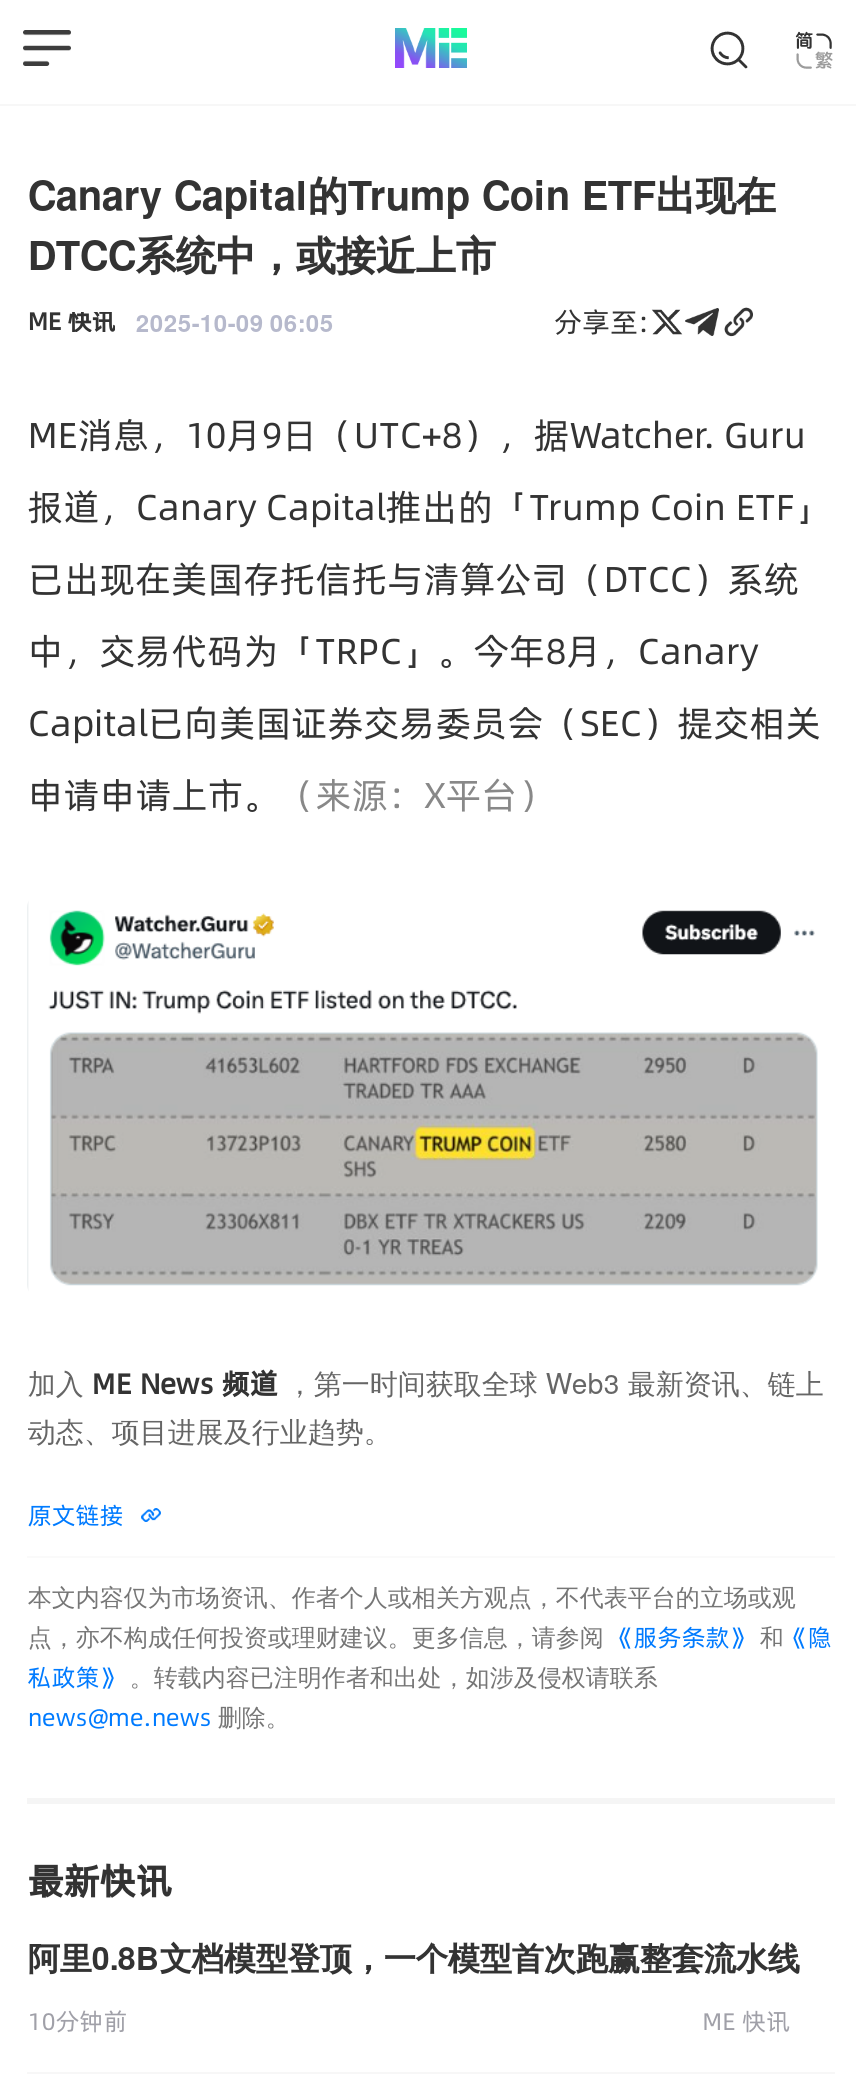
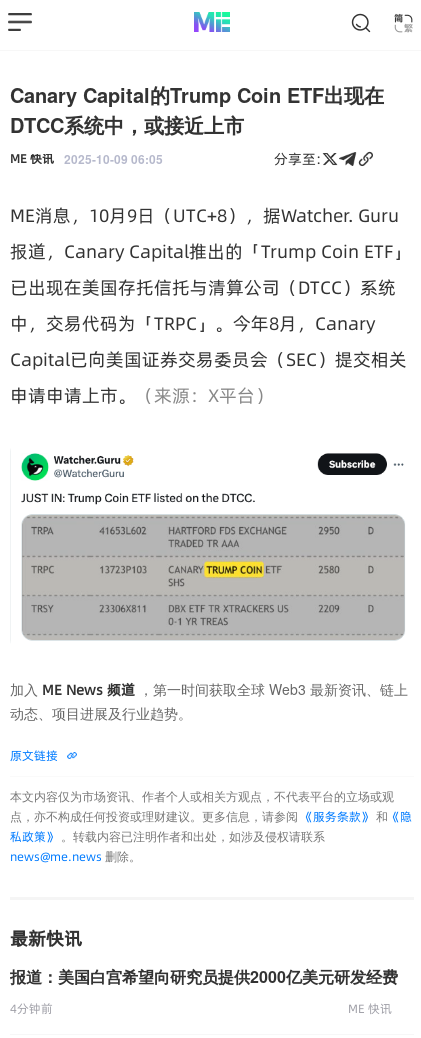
- 阿里0.8B文档模型登顶，一个模型首次跑赢整套流水线
+ 报道：美国白宫希望向研究员提供2000亿美元研发经费

- 10分钟前
+ 4分钟前
